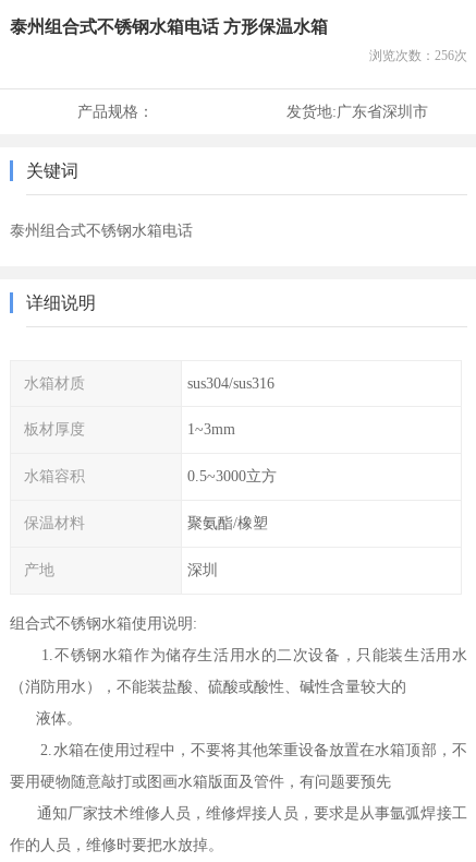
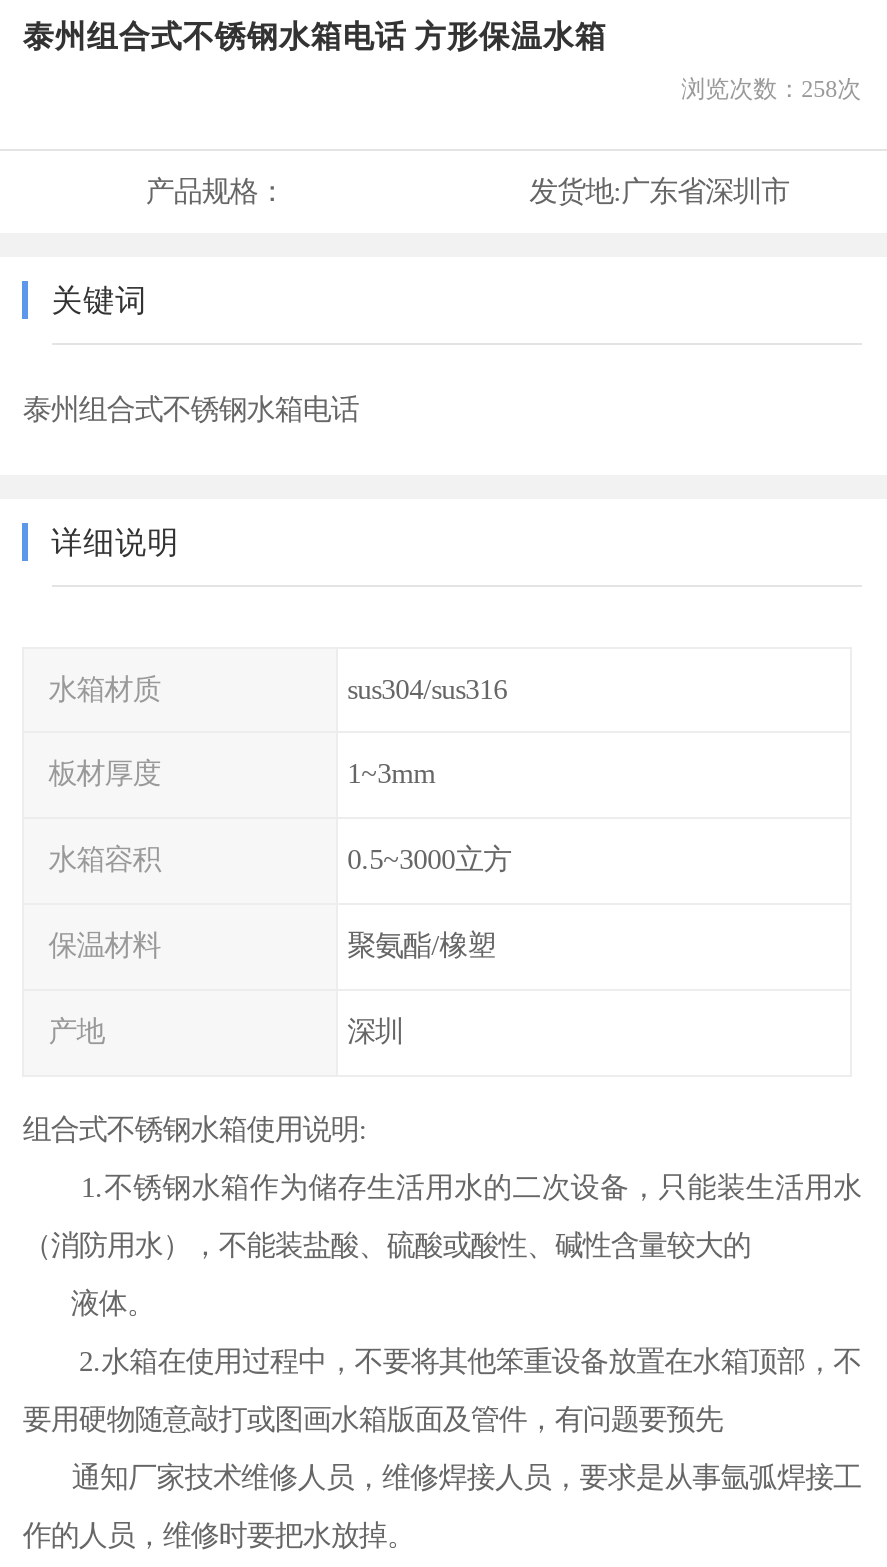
- 浏览次数：256次
+ 浏览次数：258次
